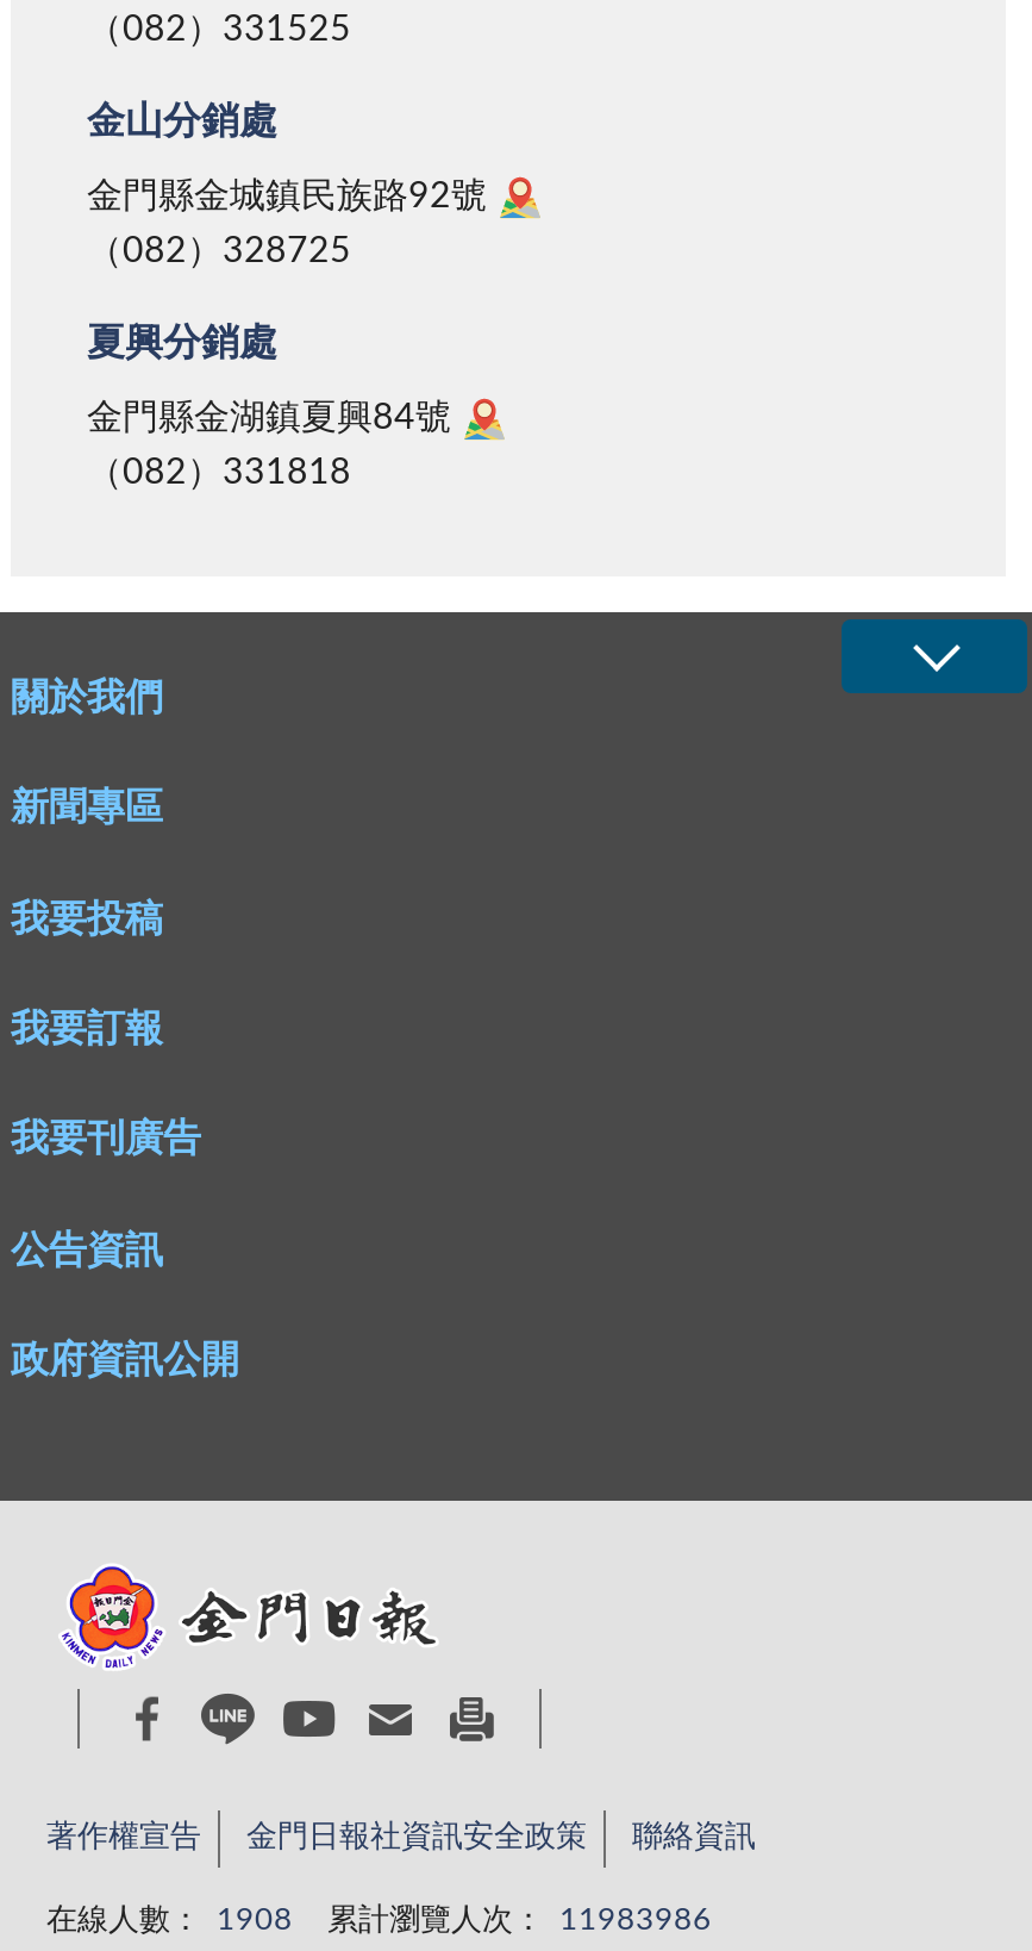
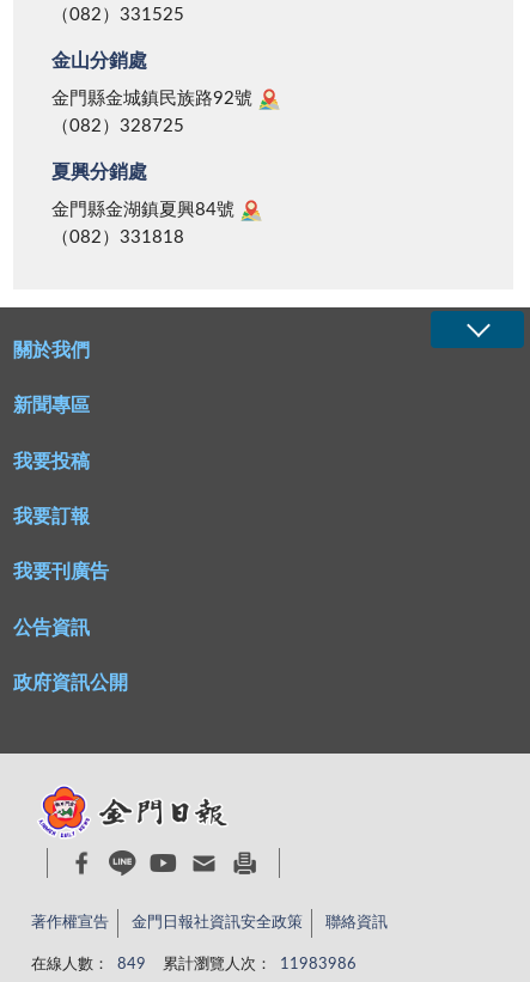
- 在線人數： 1908 累計瀏覽人次： 11983986
+ 在線人數： 849 累計瀏覽人次： 11983986
